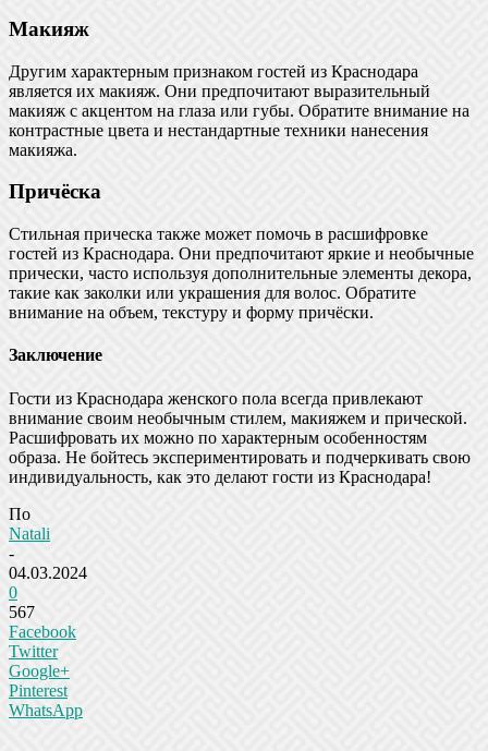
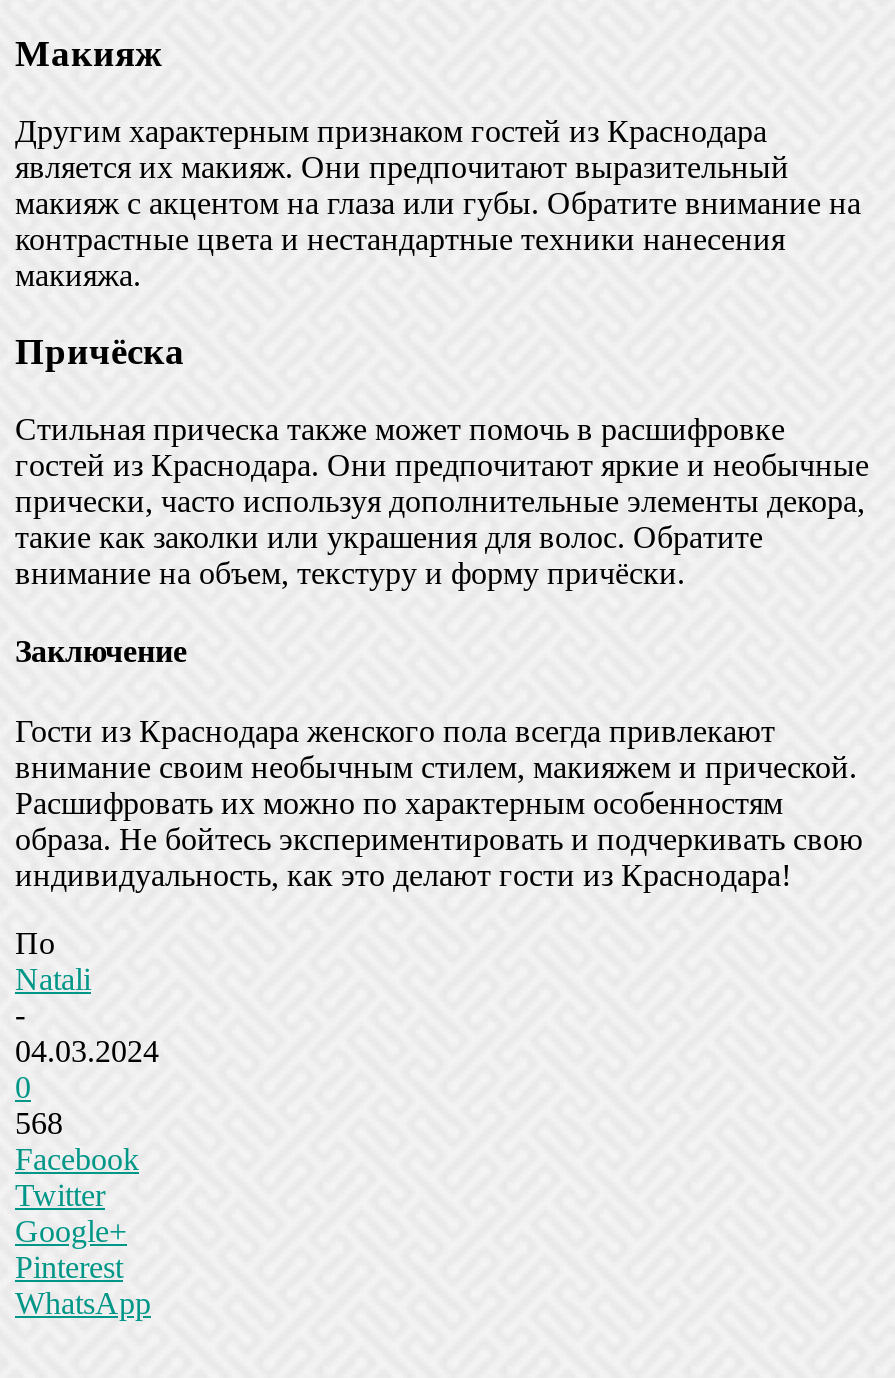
- 567
+ 568
